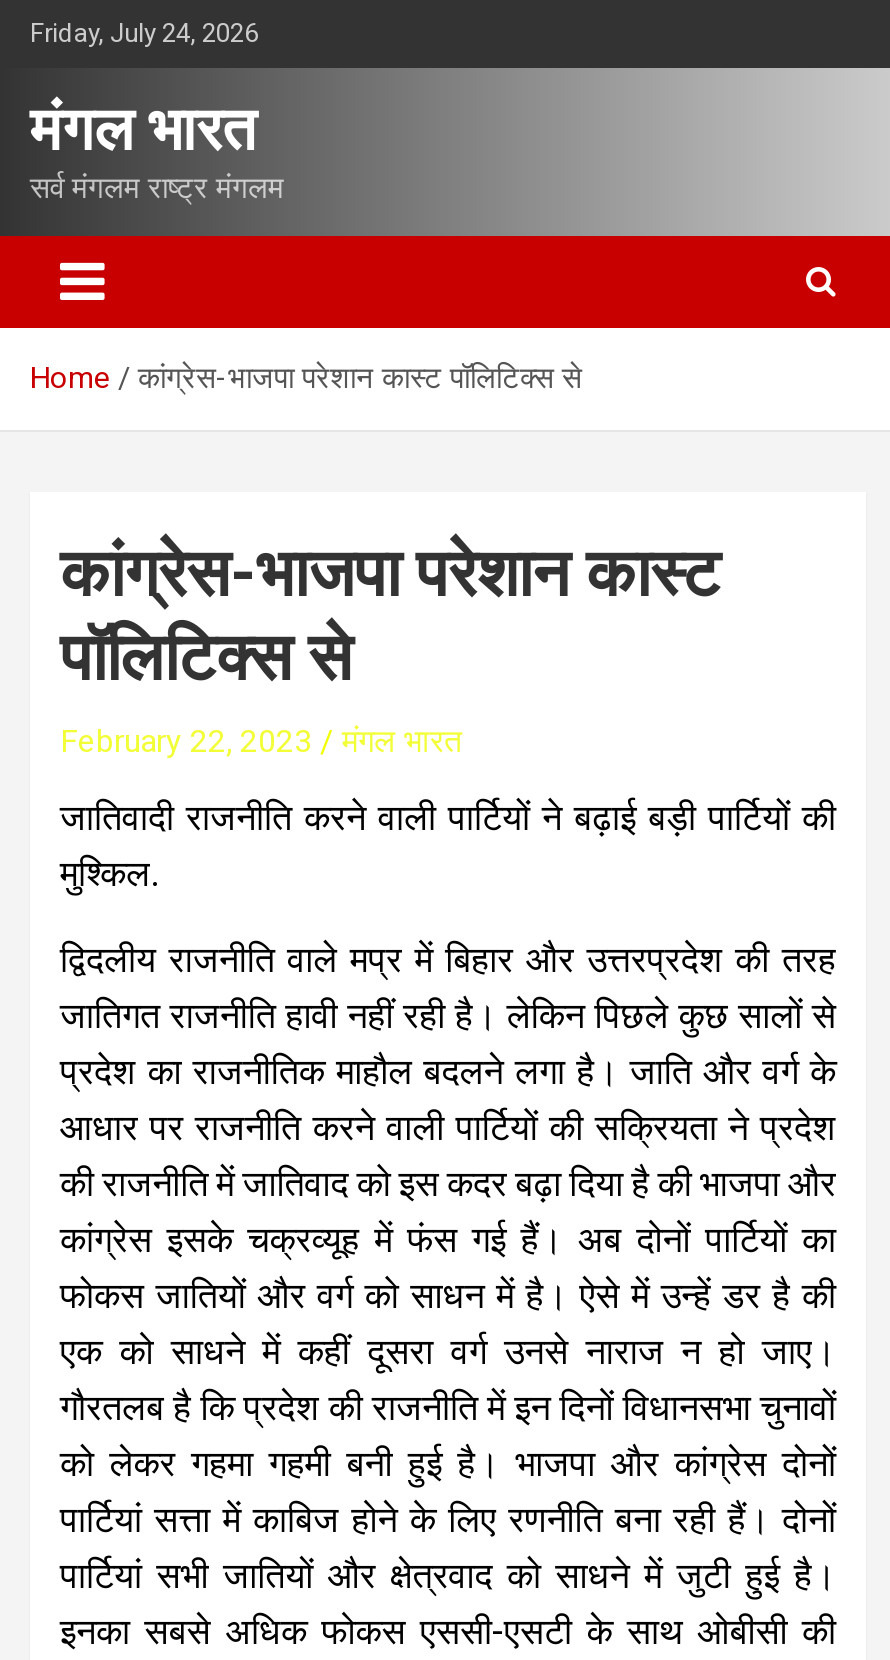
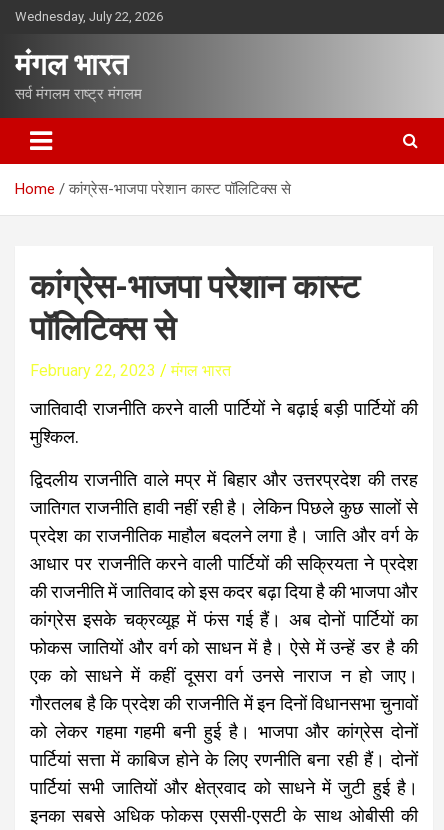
- Friday, July 24, 2026
+ Wednesday, July 22, 2026
